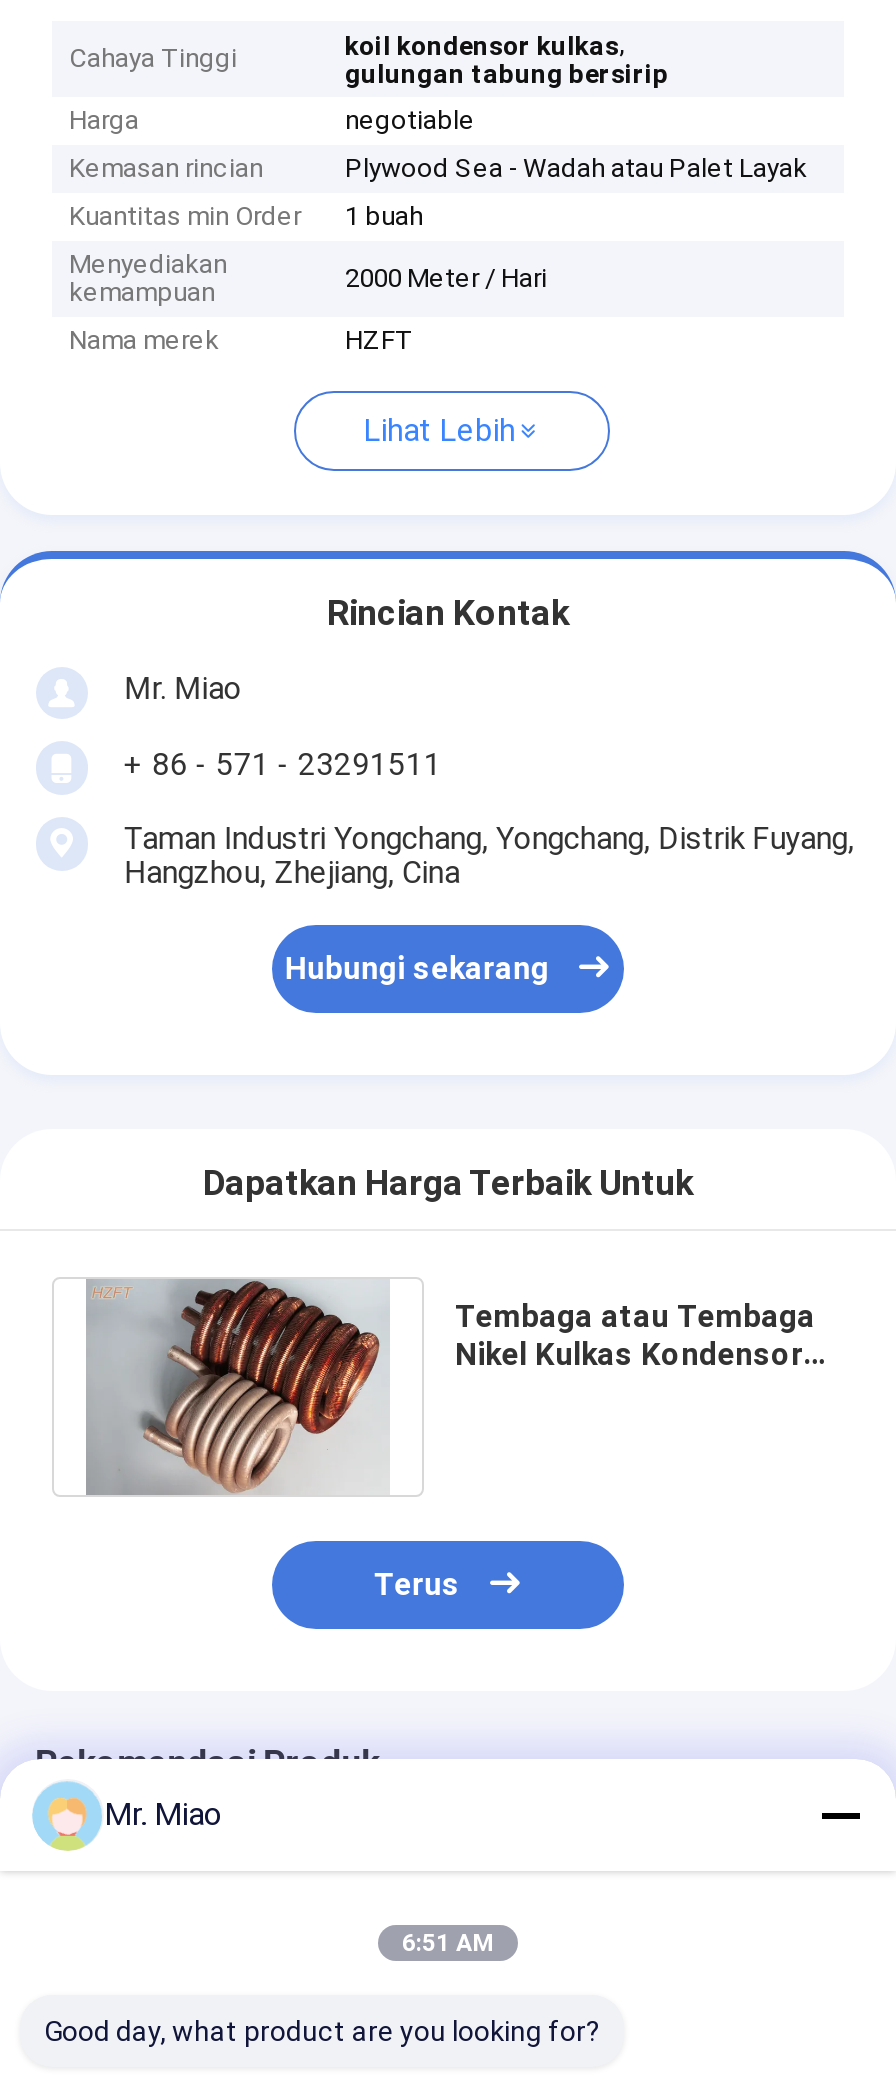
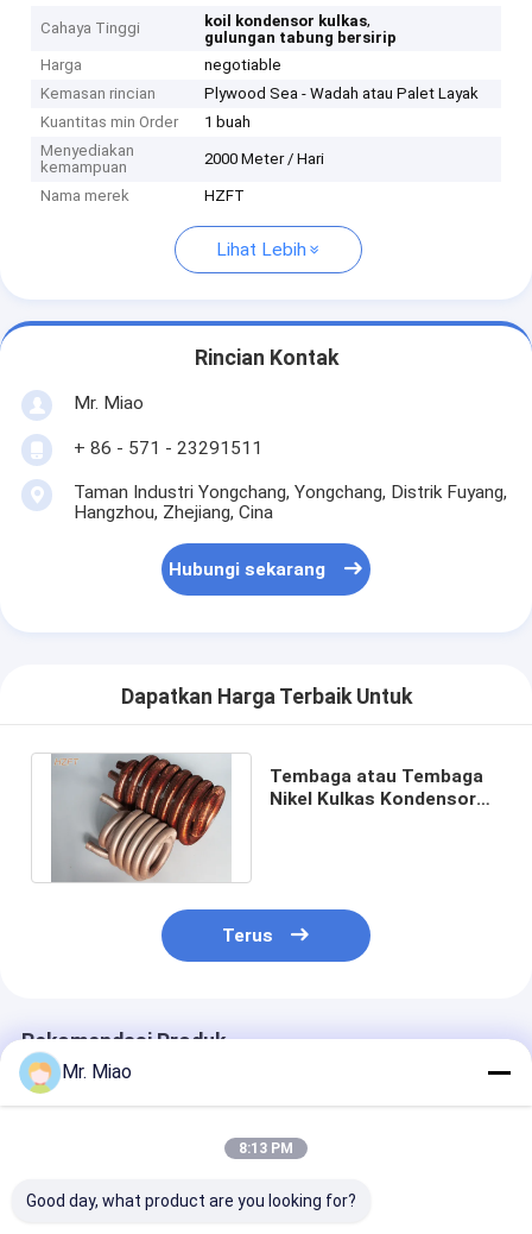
- 6:51 AM
+ 8:13 PM
